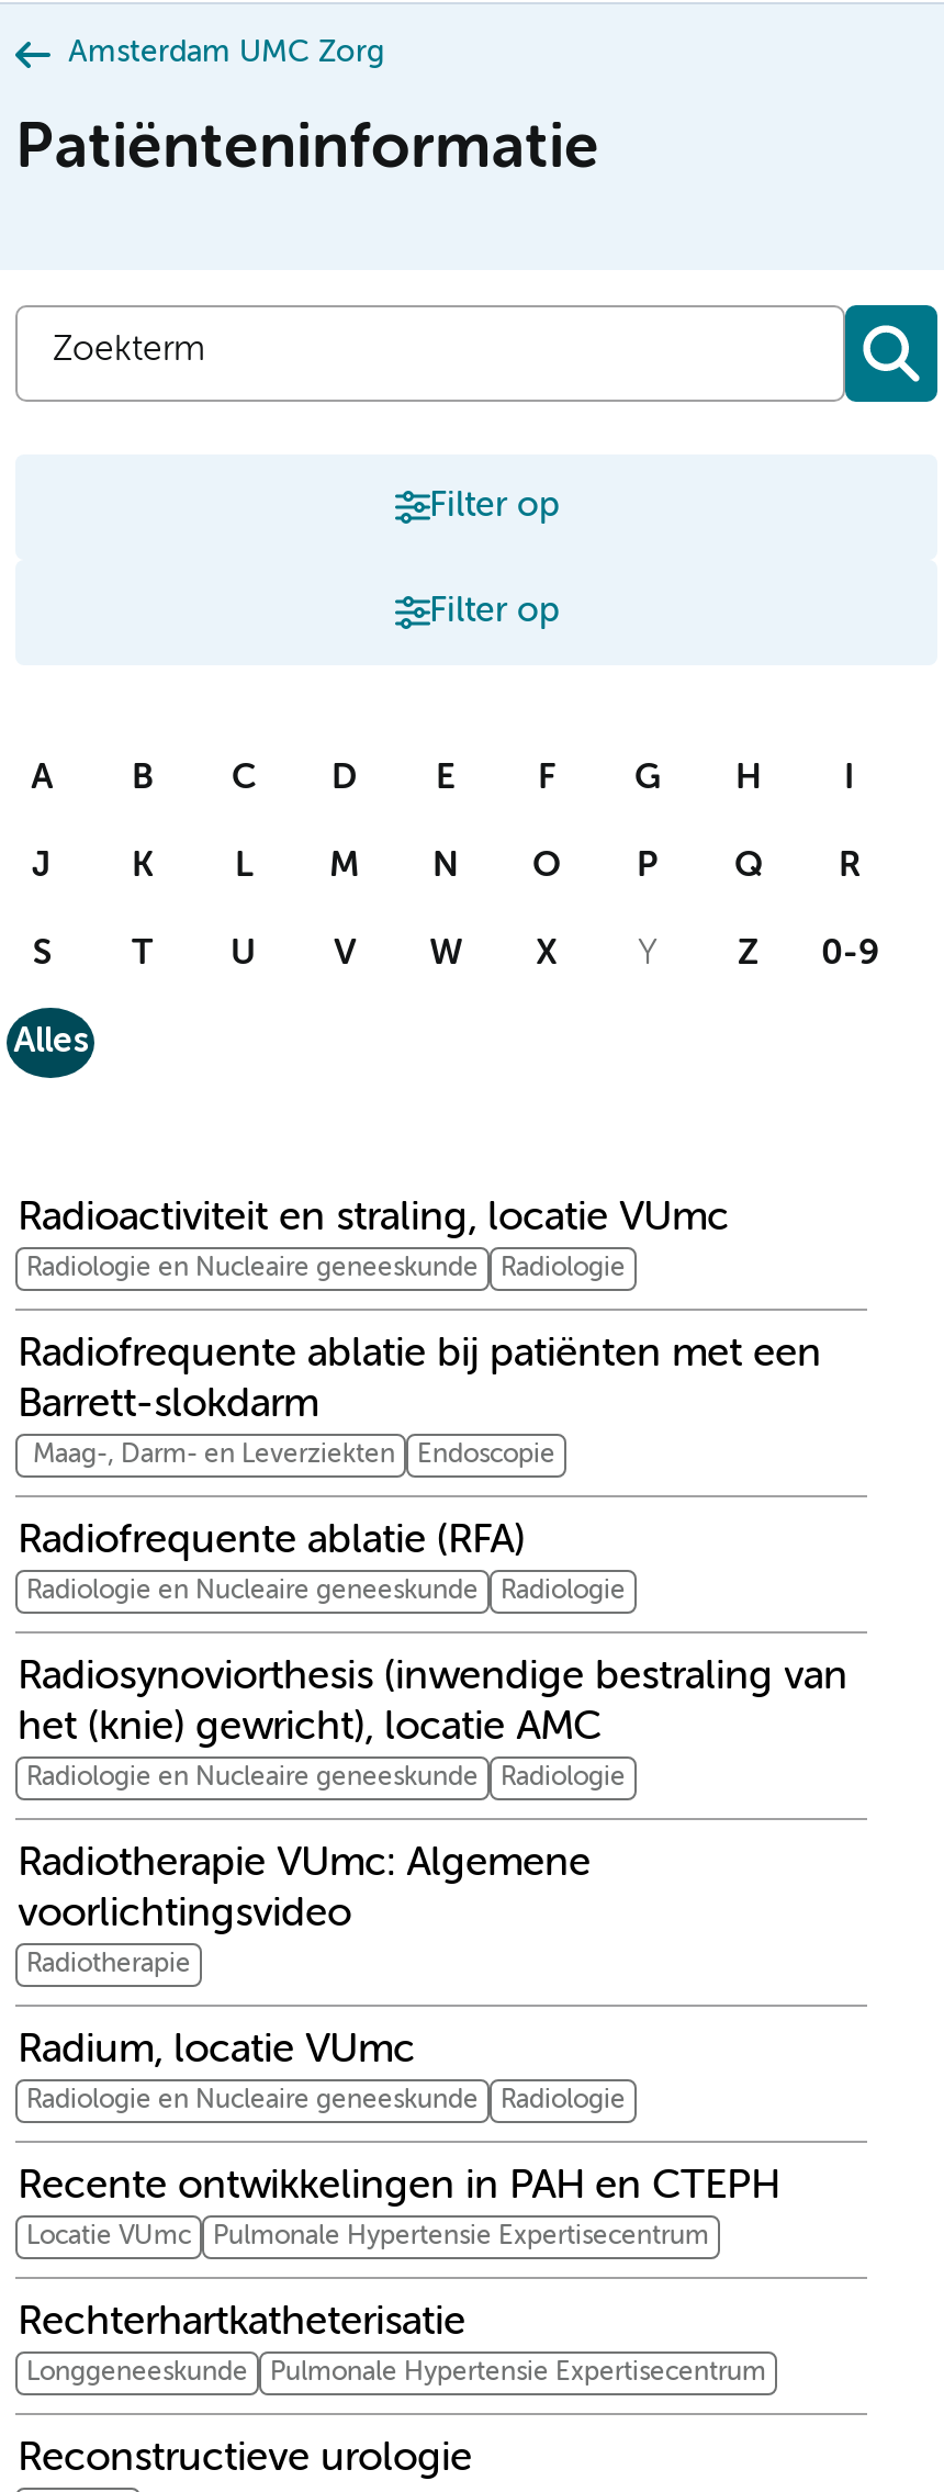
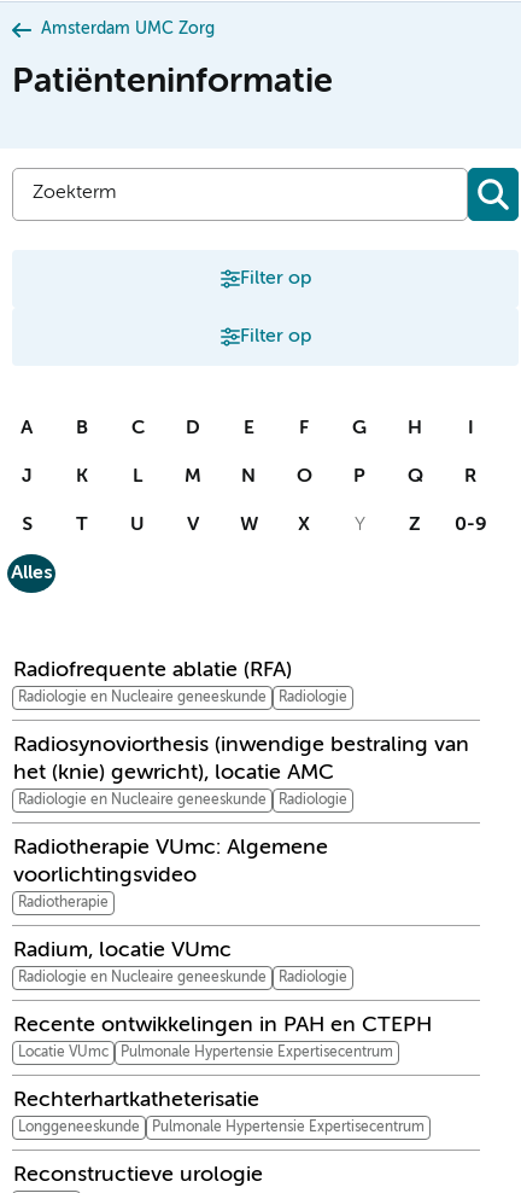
- Radioactiviteit en straling, locatie VUmc
- Radiologie en Nucleaire geneeskunde
- Radiologie
- Radiofrequente ablatie bij patiënten met een
- Barrett-slokdarm
- Maag-, Darm- en Leverziekten
- Endoscopie
